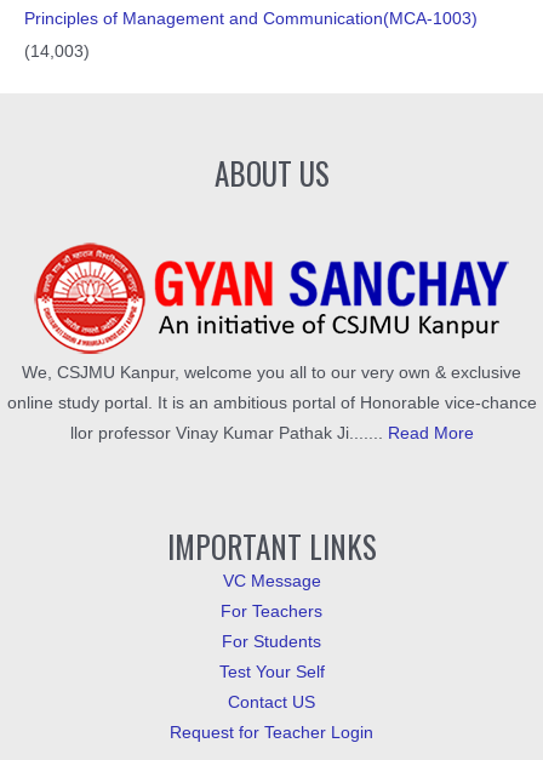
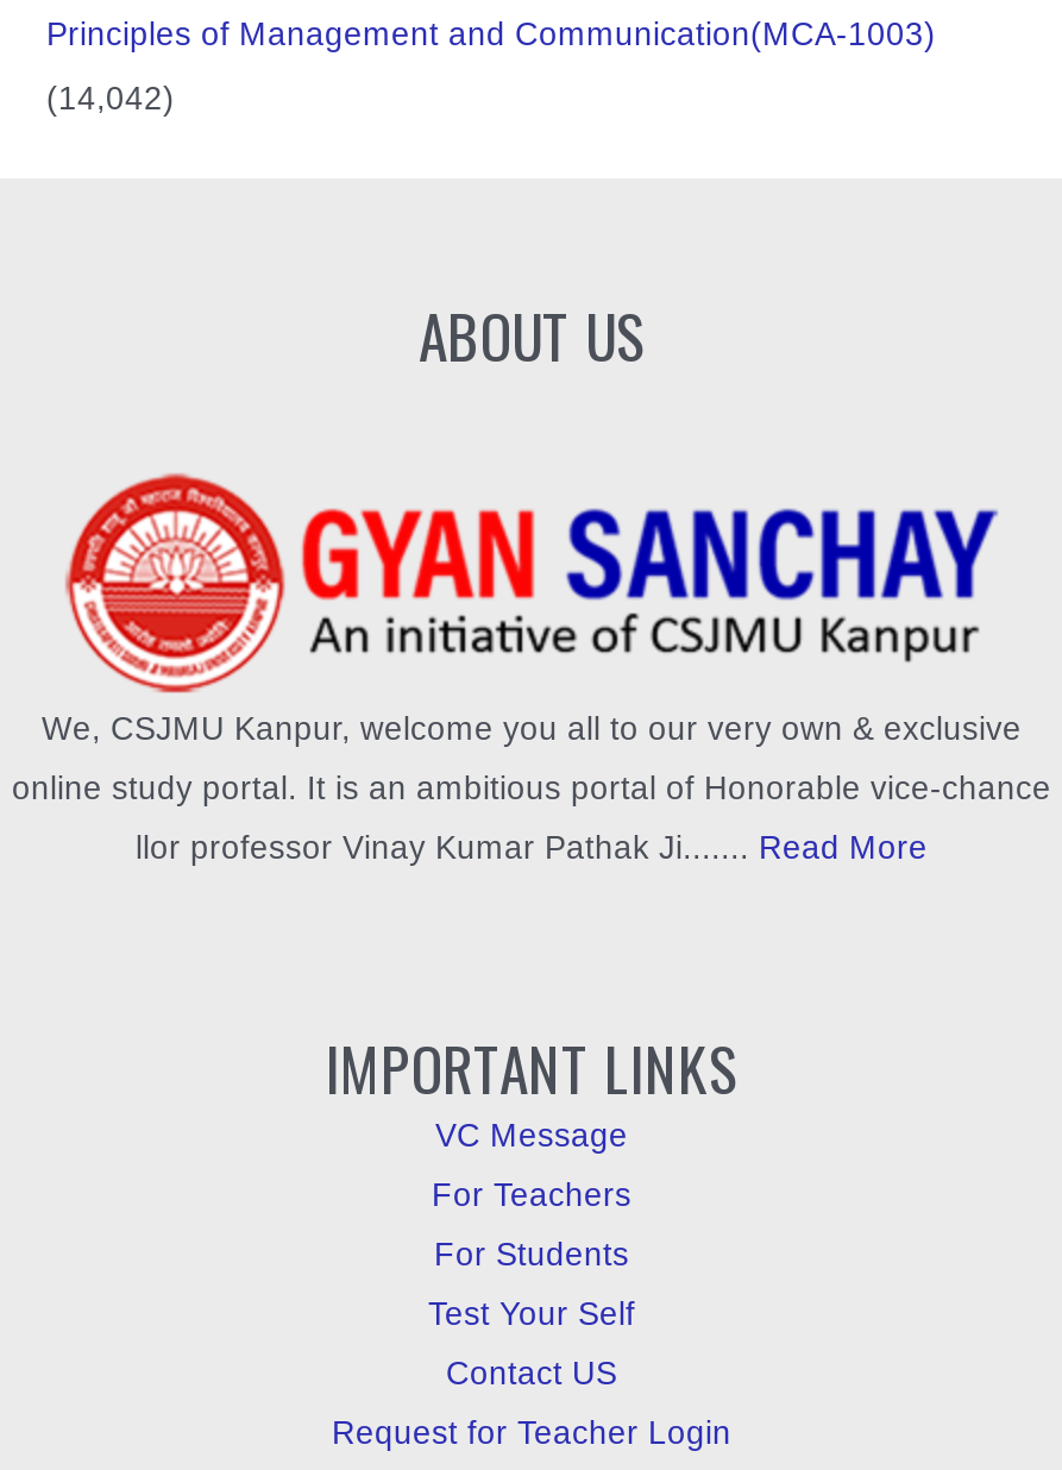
- (14,003)
+ (14,042)
